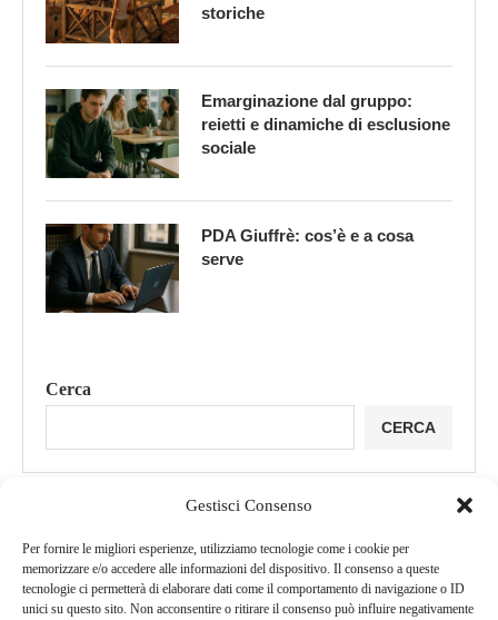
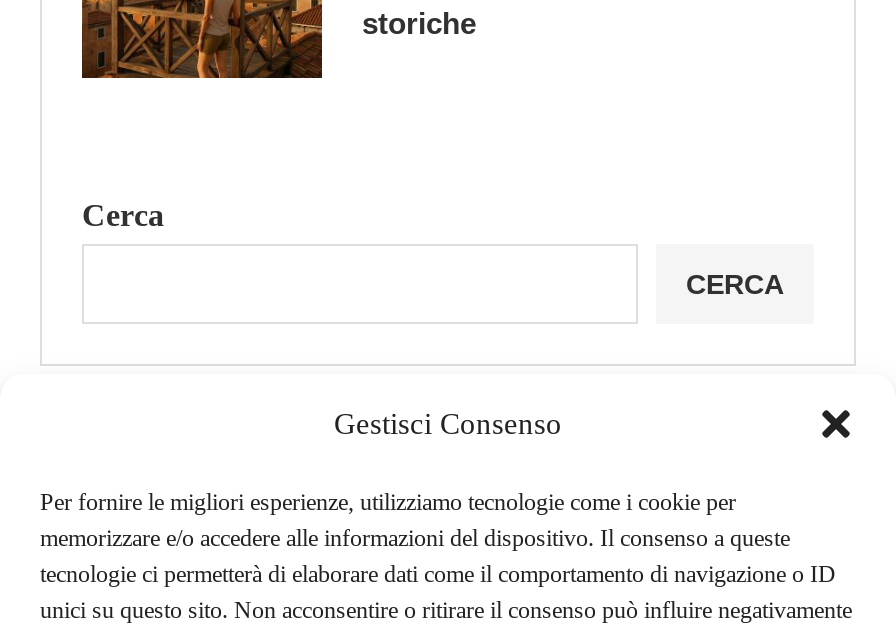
- [image]
- Emarginazione dal gruppo:
- reietti e dinamiche di esclusione
- sociale

- [image]
- PDA Giuffrè: cos’è e a cosa
- serve
